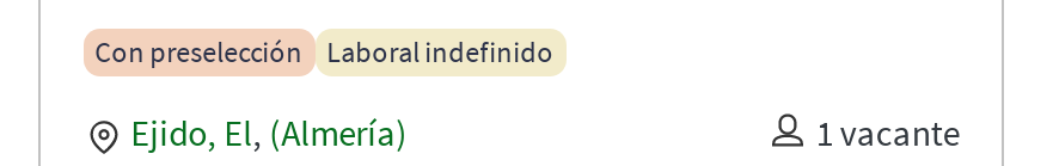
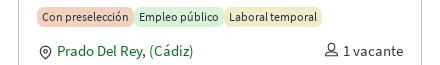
- Laboral indefinido
+ Empleo público
+ Laboral temporal

- Ejido, El, (Almería)
+ Prado Del Rey, (Cádiz)
